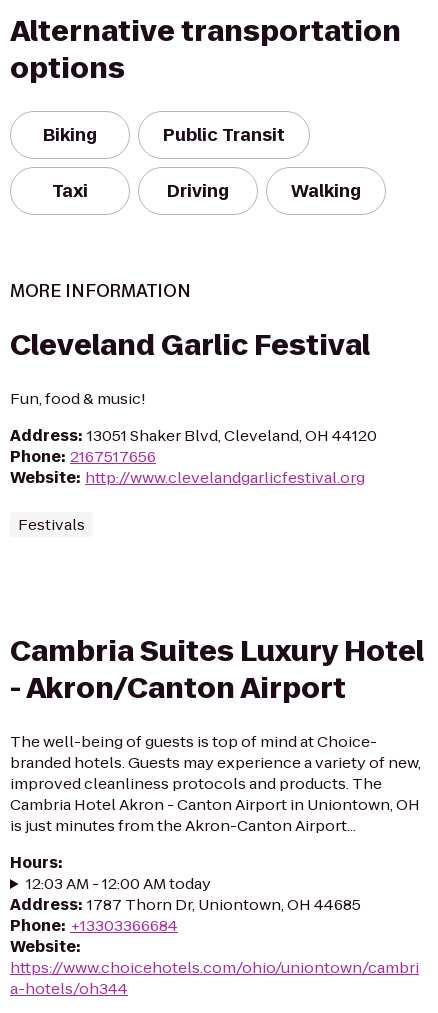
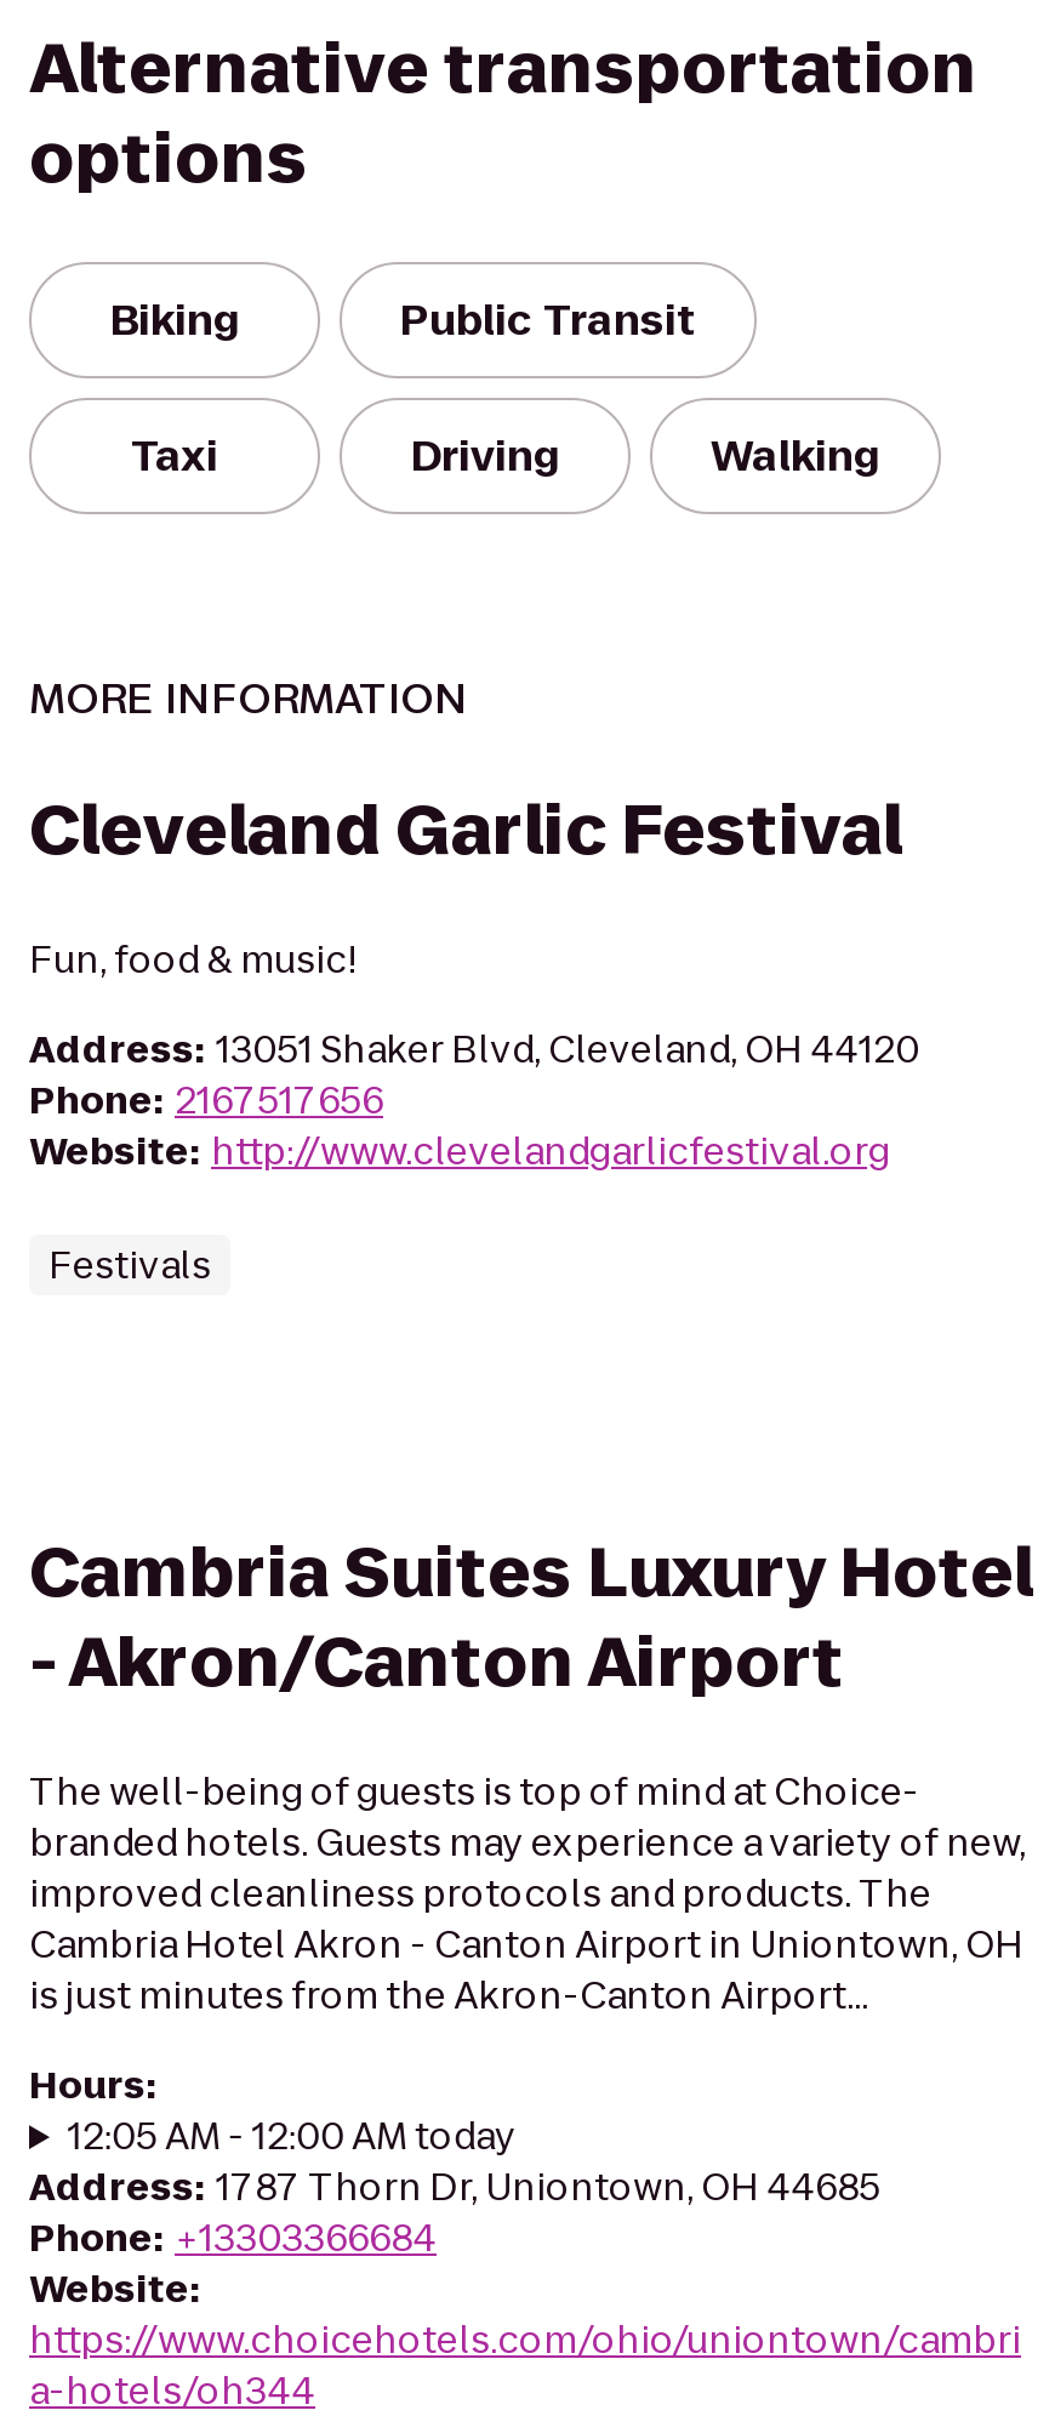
- 12:03 AM - 12:00 AM today
+ 12:05 AM - 12:00 AM today
